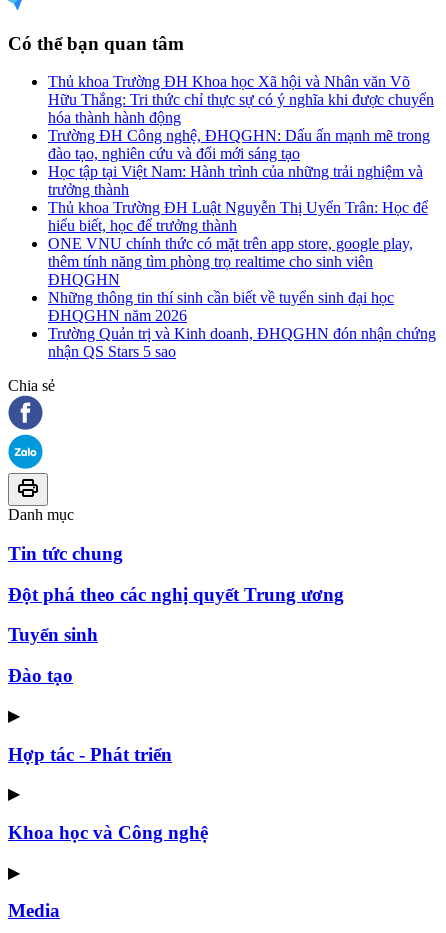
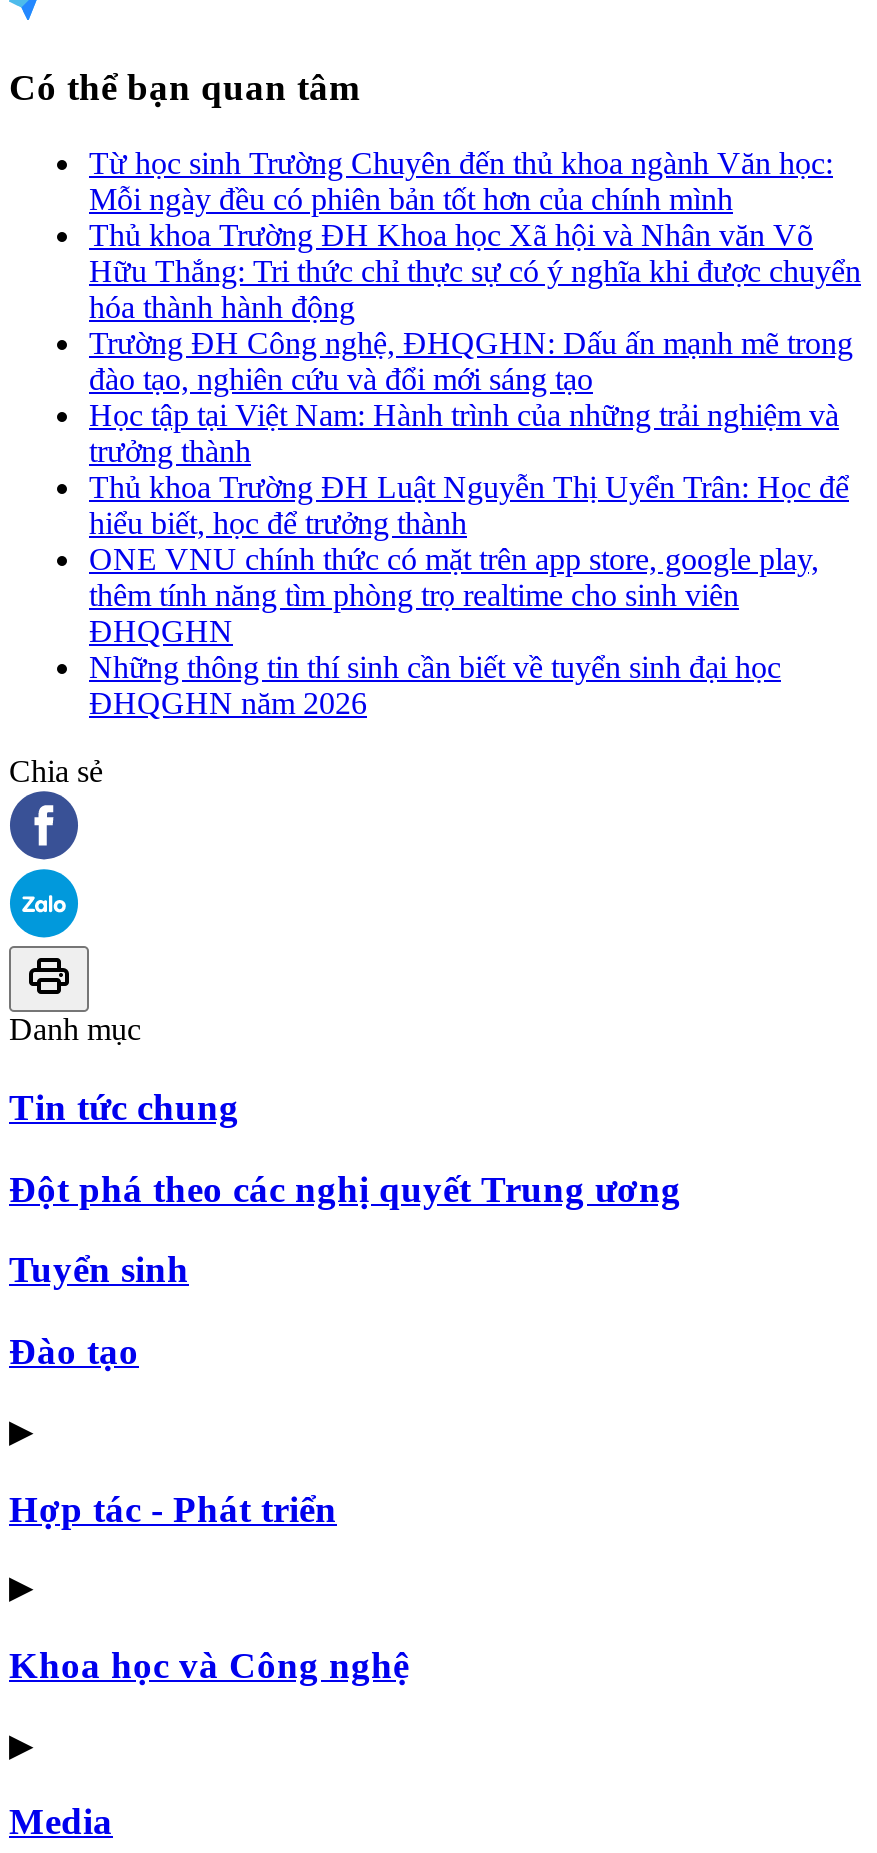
+ Từ học sinh Trường Chuyên đến thủ khoa ngành Văn học:
+ Mỗi ngày đều có phiên bản tốt hơn của chính mình

moved down: Thủ khoa Trường ĐH Khoa học Xã hội và Nhân văn Võ | Hữu Thắng: Tri thức chỉ thực sự có ý nghĩa khi được chuyển | hóa thành hành động | ... | Những thông tin thí sinh cần biết về tuyển sinh đại học | ĐHQGHN năm 2026

- Trường Quản trị và Kinh doanh, ĐHQGHN đón nhận chứng
- nhận QS Stars 5 sao
